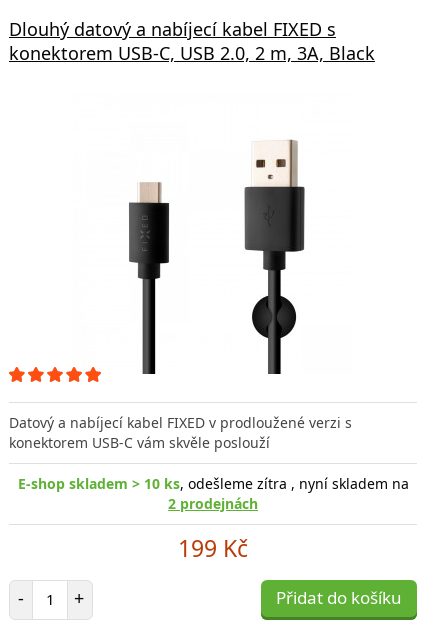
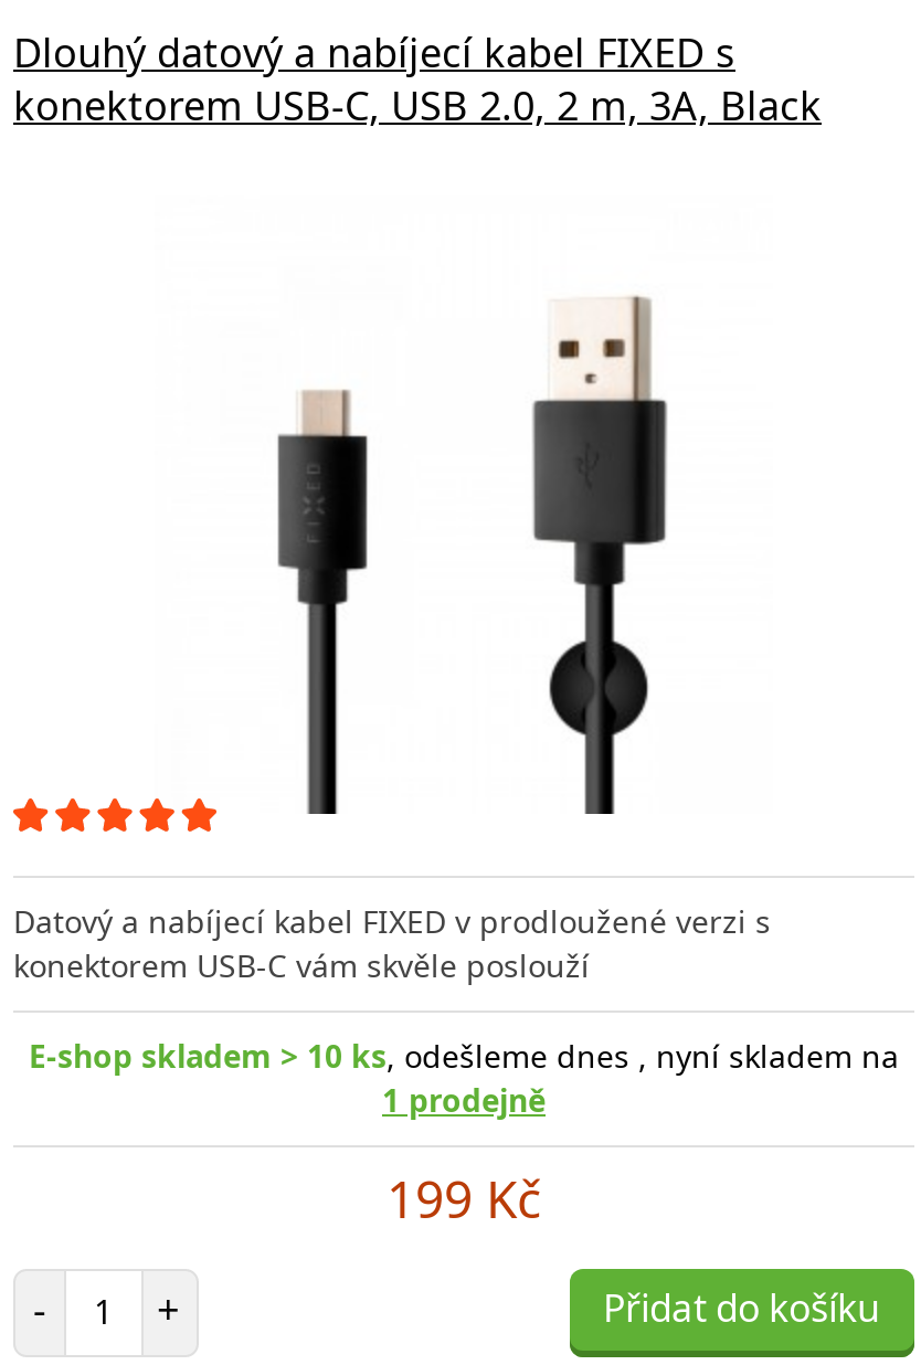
- E-shop skladem > 10 ks, odešleme zítra , nyní skladem na
- 2 prodejnách
+ E-shop skladem > 10 ks, odešleme dnes , nyní skladem na
+ 1 prodejně
